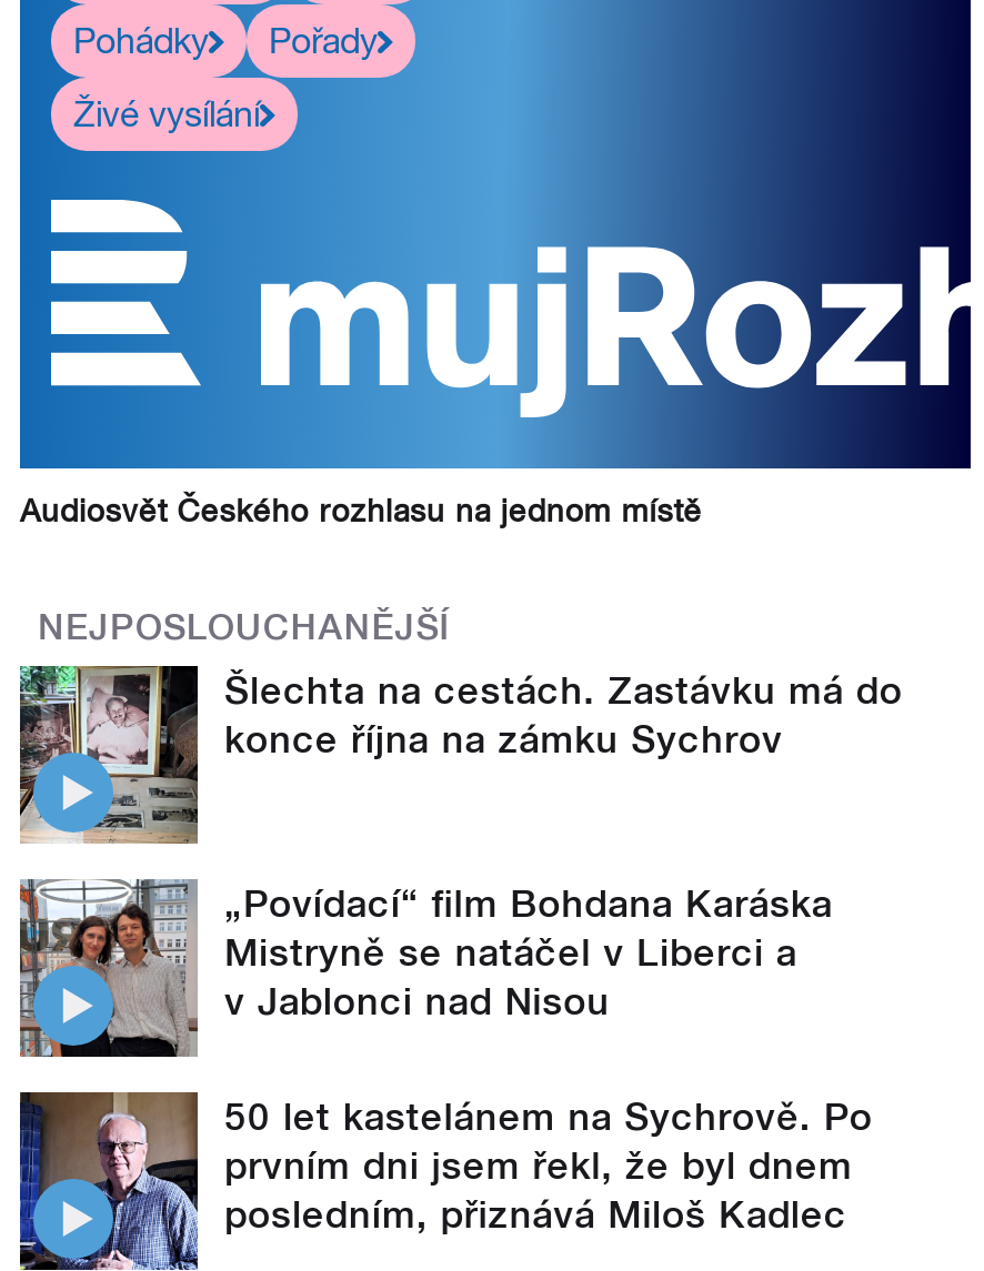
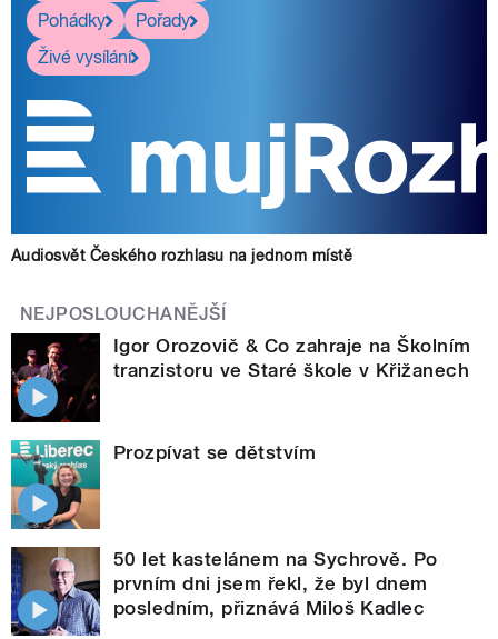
- [image]
- Šlechta na cestách. Zastávku má do
- konce října na zámku Sychrov
+ [image]
+ Igor Orozovič & Co zahraje na Školním
+ tranzistoru ve Staré škole v Křižanech

- [image]
- „Povídací“ film Bohdana Karáska
- Mistryně se natáčel v Liberci a
- v Jablonci nad Nisou
+ [image]
+ Prozpívat se dětstvím
